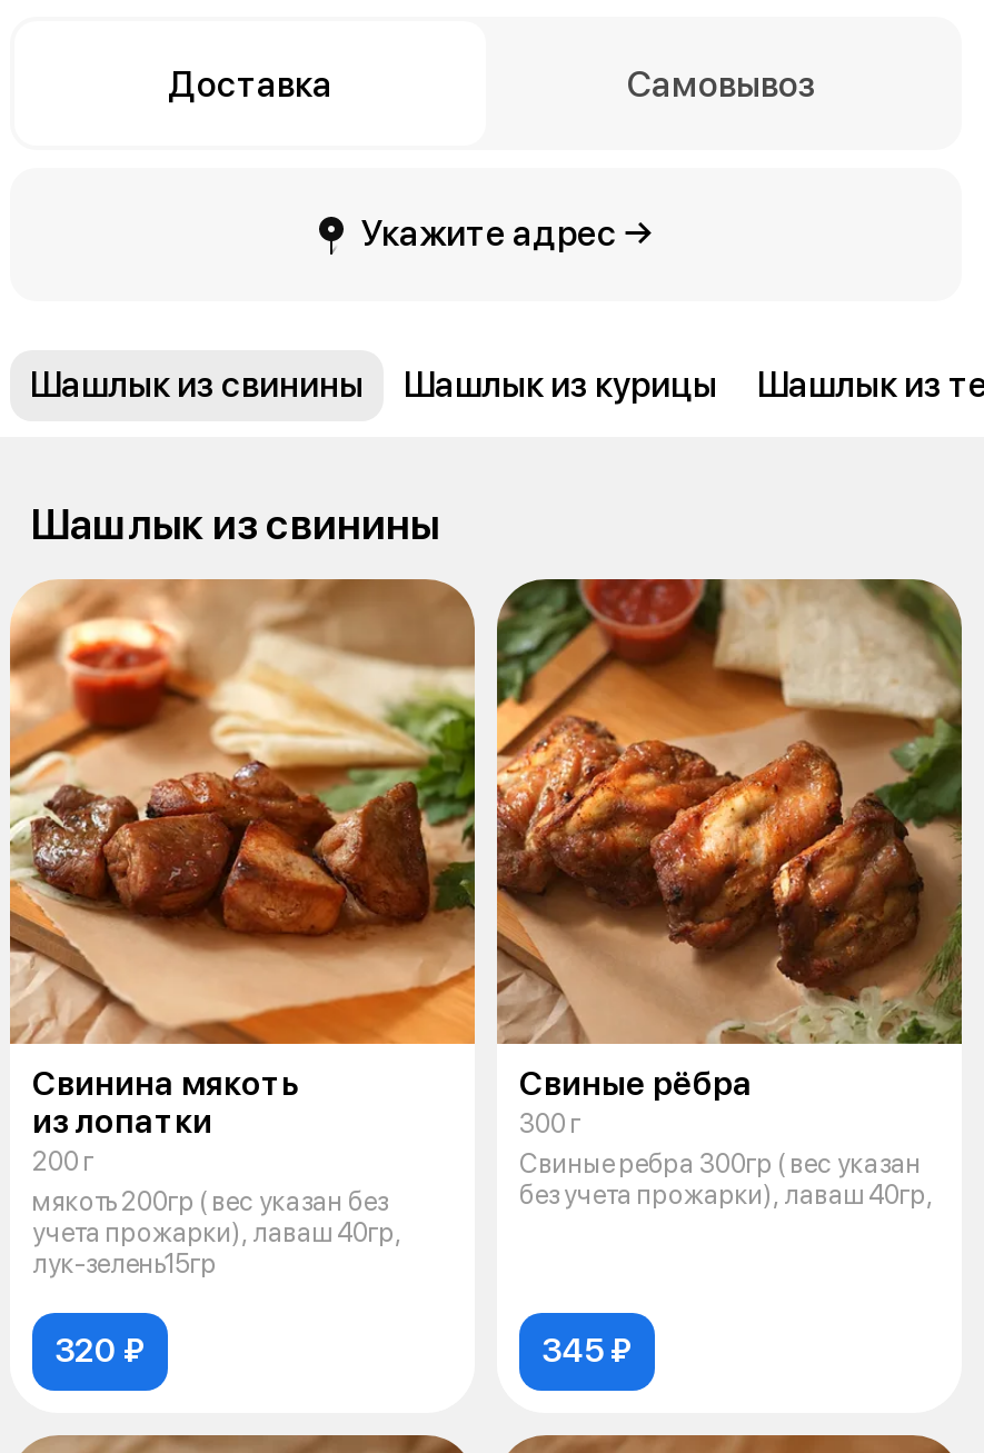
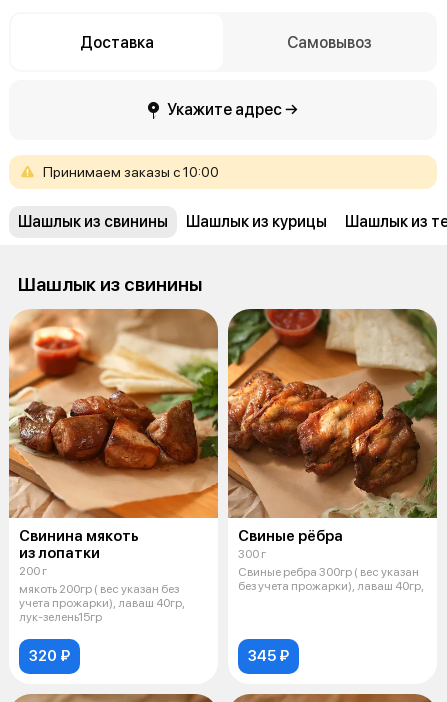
+ Принимаем заказы с 10:00
